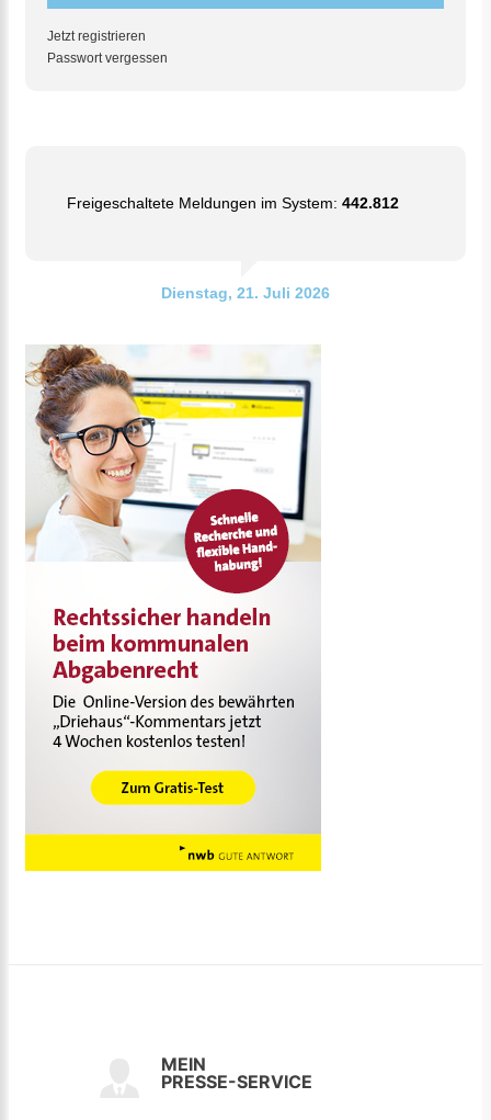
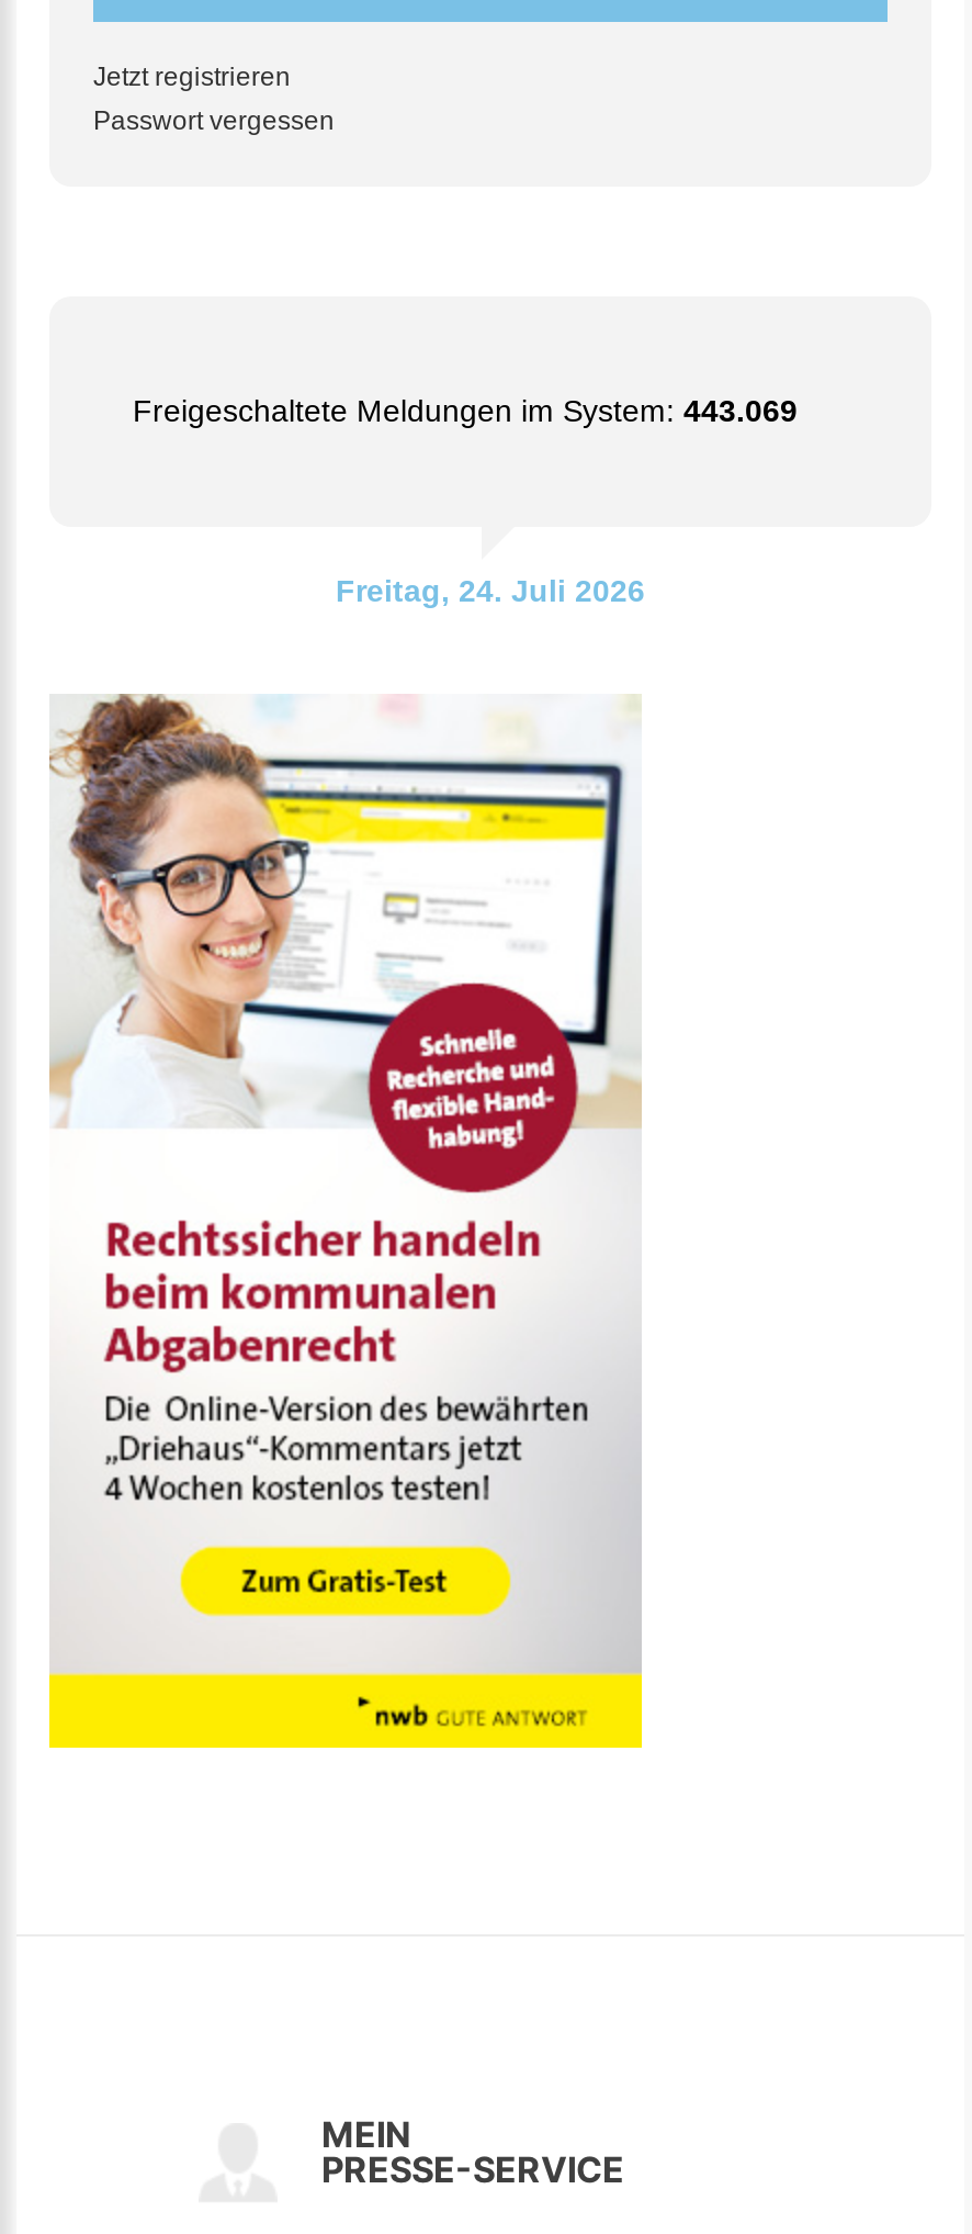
- Freigeschaltete Meldungen im System: 442.812
+ Freigeschaltete Meldungen im System: 443.069

- Dienstag, 21. Juli 2026
+ Freitag, 24. Juli 2026
